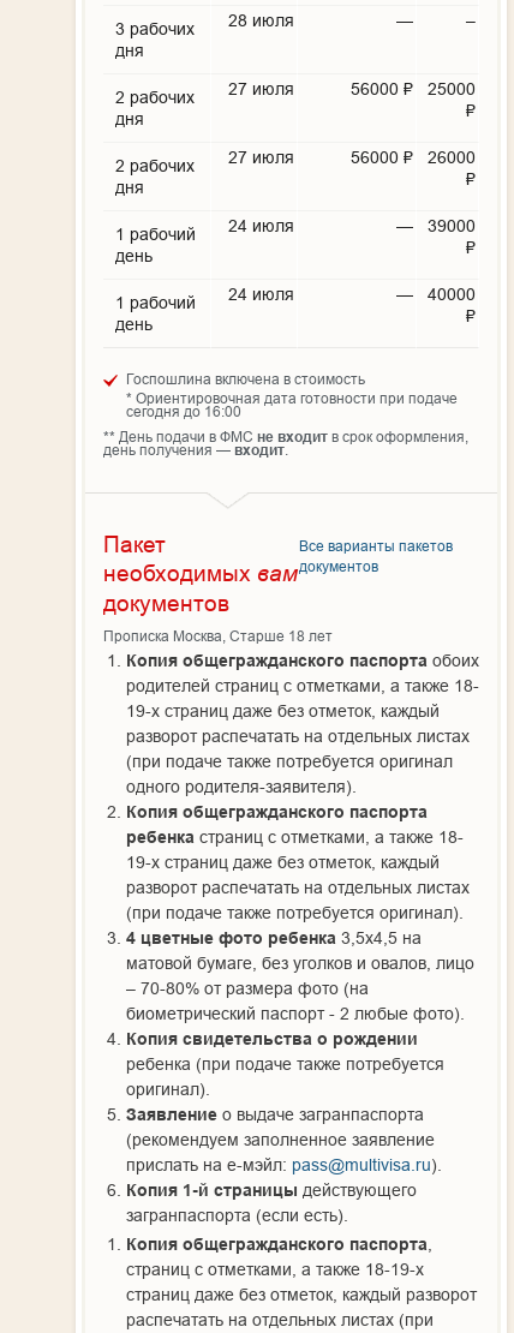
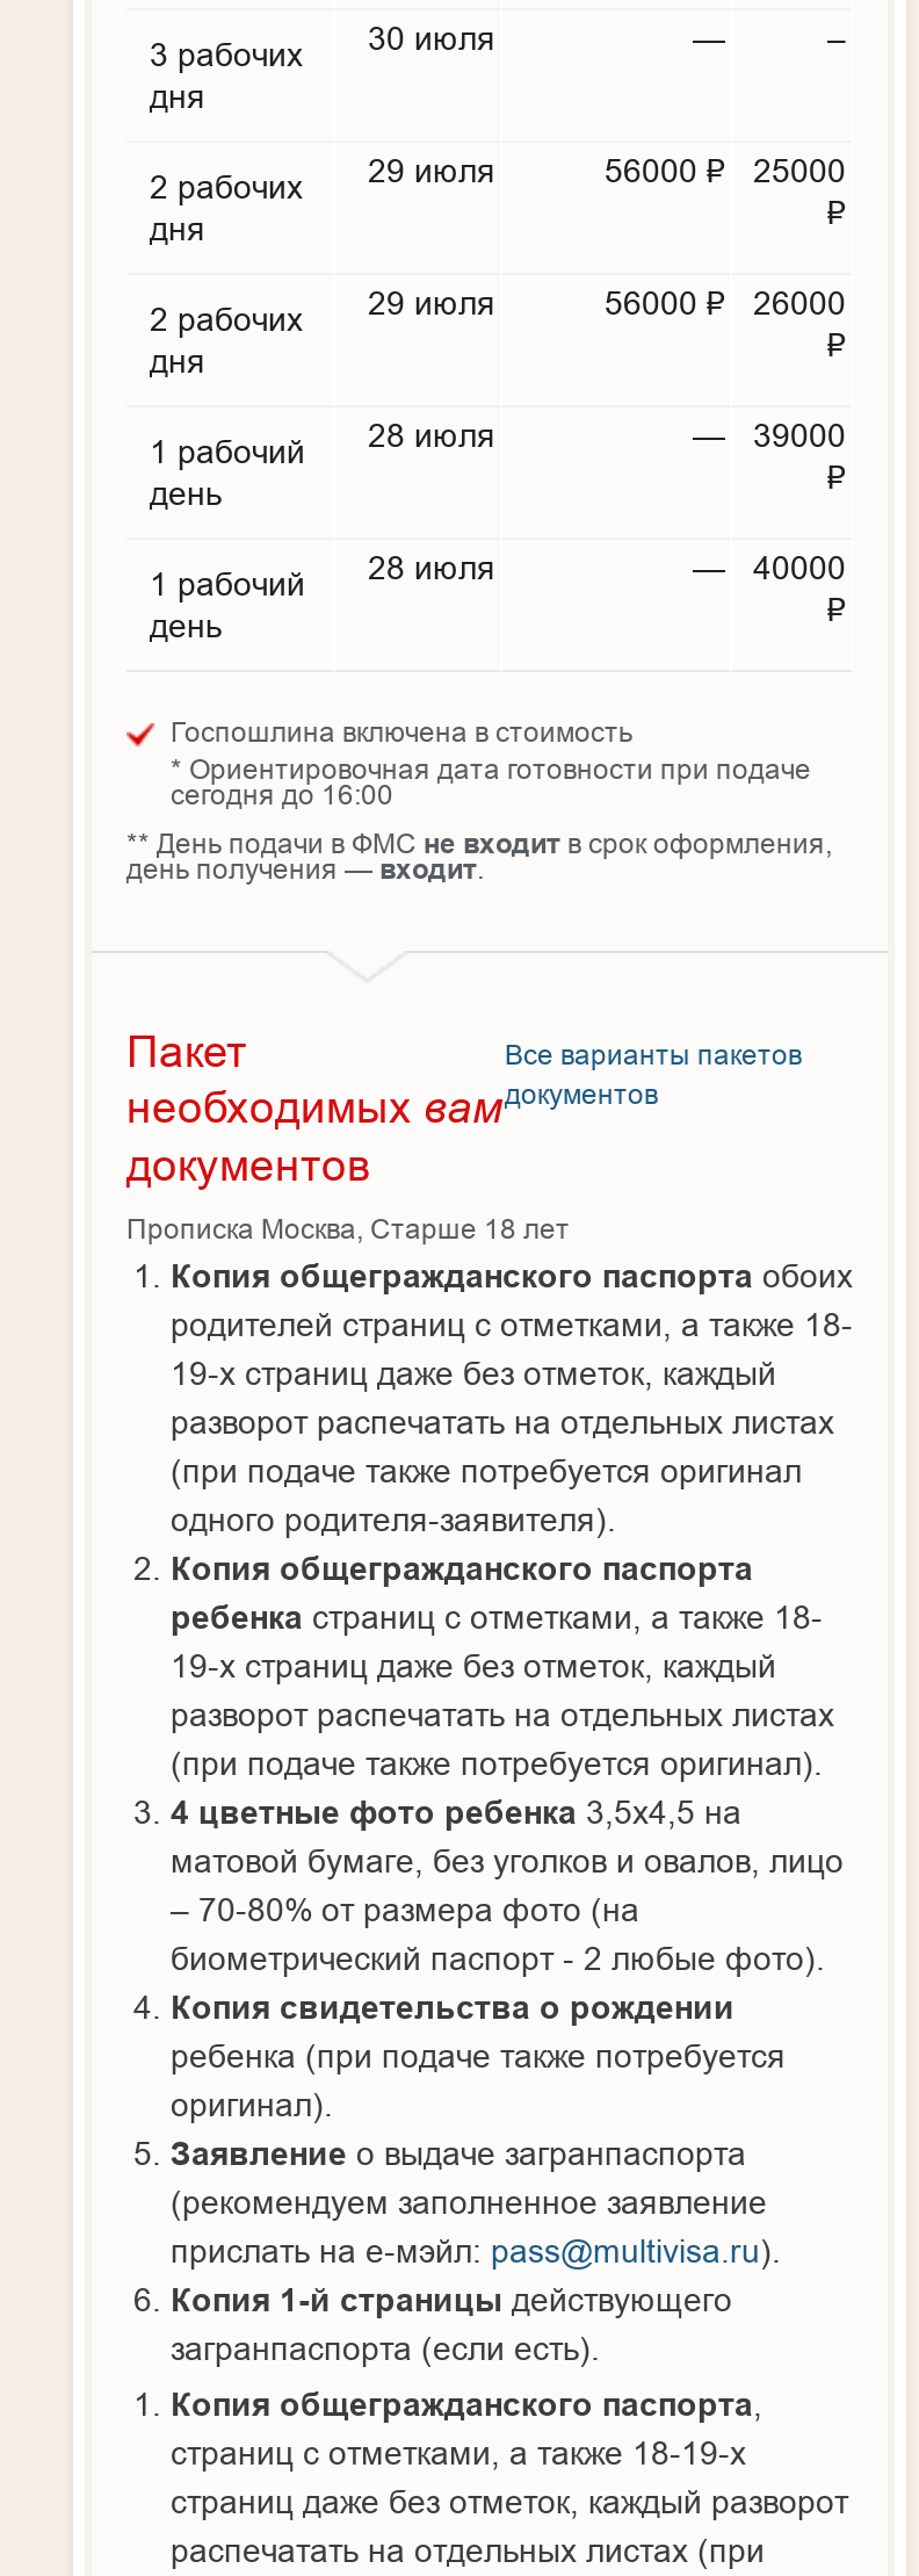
- 3 рабочих 28 июля
+ 3 рабочих 30 июля

- 2 рабочих 27 июля
+ 2 рабочих 29 июля

- 2 рабочих 27 июля
+ 2 рабочих 29 июля

- 1 рабочий 24 июля
+ 1 рабочий 28 июля

- 1 рабочий 24 июля
+ 1 рабочий 28 июля
